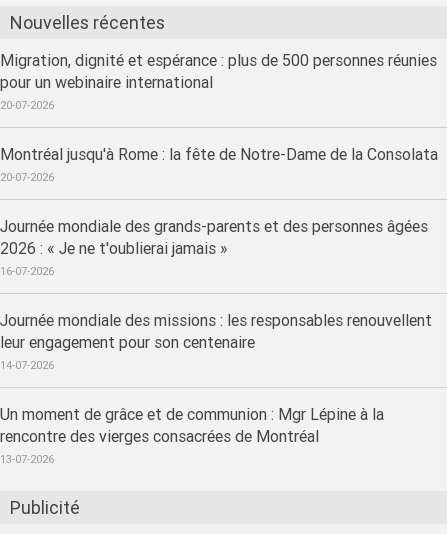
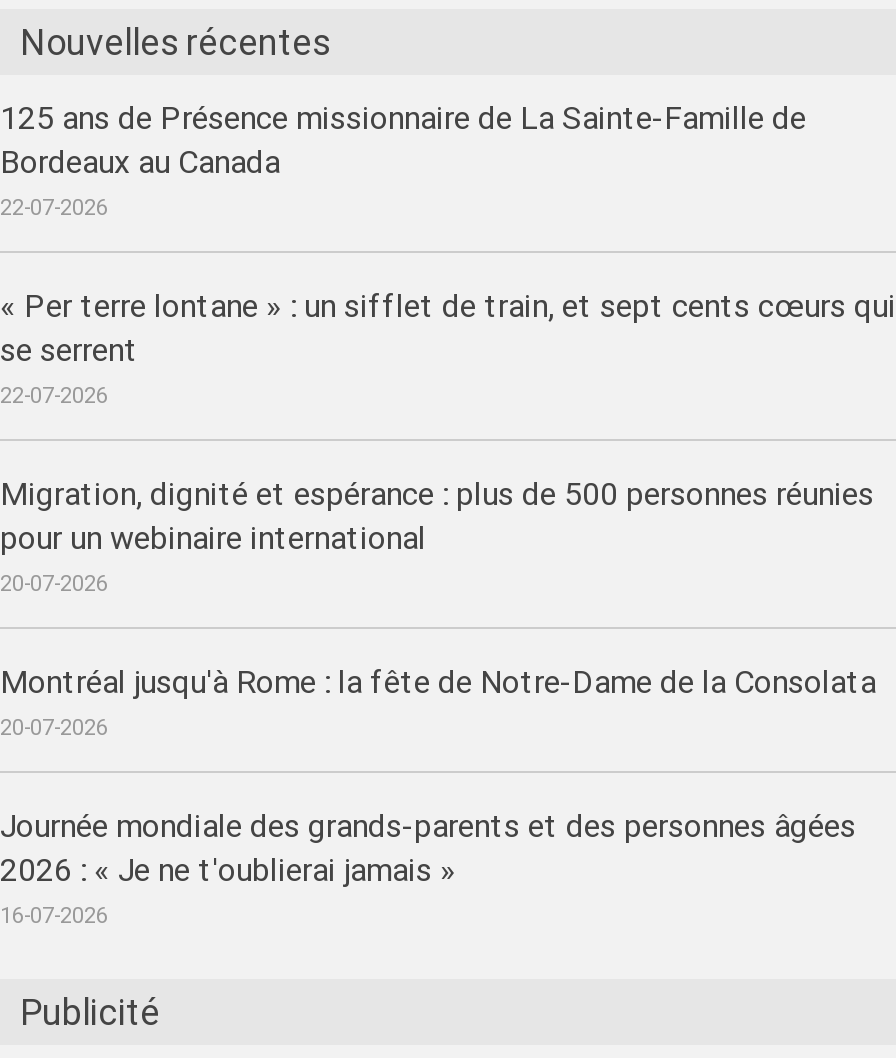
+ 125 ans de Présence missionnaire de La Sainte-Famille de
+ Bordeaux au Canada
+ 22-07-2026
+ « Per terre lontane » : un sifflet de train, et sept cents cœurs qui
+ se serrent
+ 22-07-2026

moved down: Migration, dignité et espérance : plus de 500 personnes réunies | pour un webinaire international | 20-07-2026 | Montréal jusqu'à Rome : la fête de Notre-Dame de la Consolata | 20-07-2026 | Journée mondiale des grands-parents et des personnes âgées | 2026 : « Je ne t'oublierai jamais » | 16-07-2026

- Journée mondiale des missions : les responsables renouvellent
- leur engagement pour son centenaire
- 14-07-2026
- Un moment de grâce et de communion : Mgr Lépine à la
- rencontre des vierges consacrées de Montréal
- 13-07-2026
